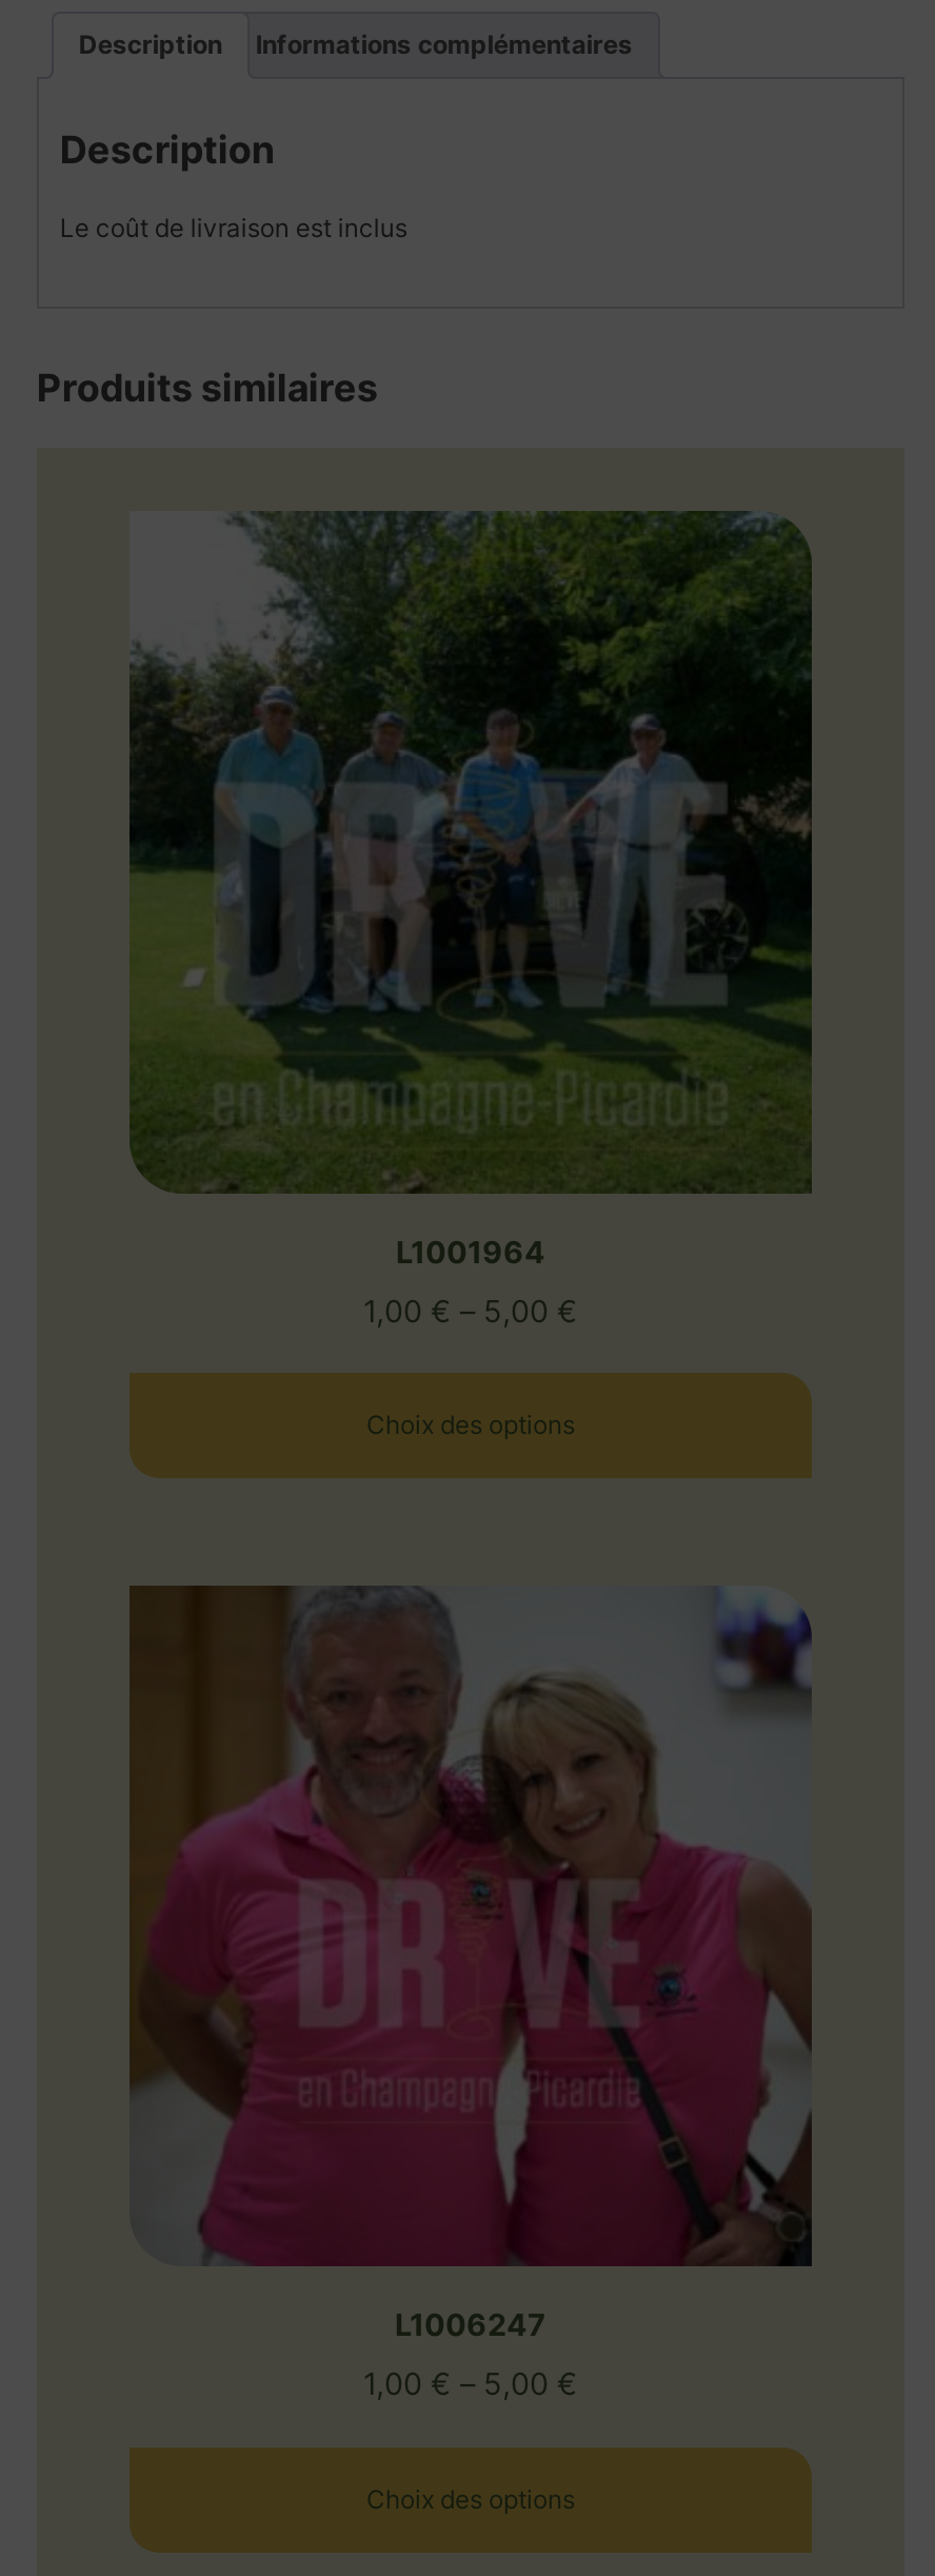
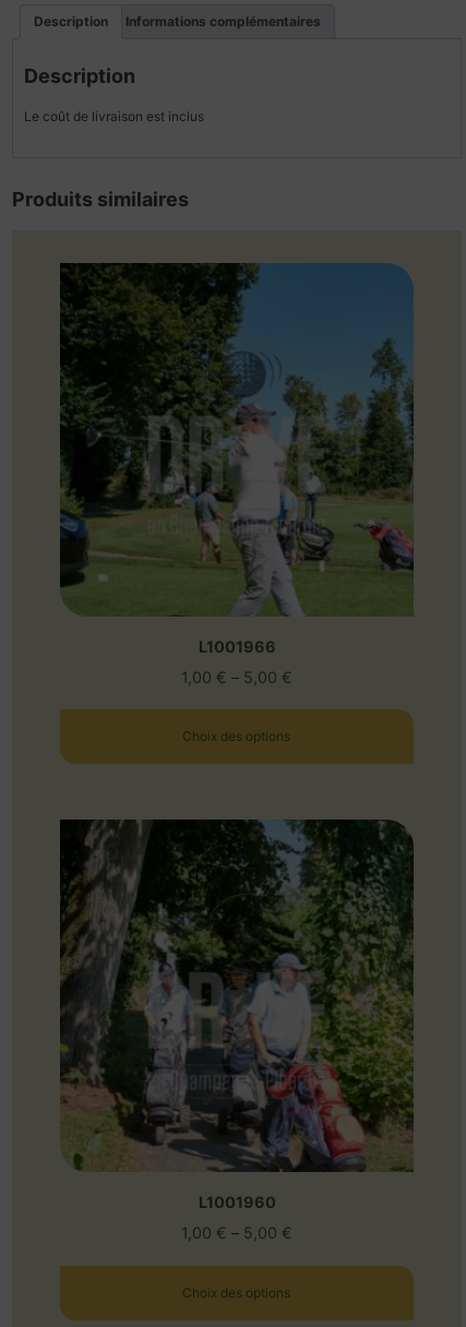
- [image]
- L1001964
+ [image]
+ L1001966

- [image]
- L1006247
+ [image]
+ L1001960
